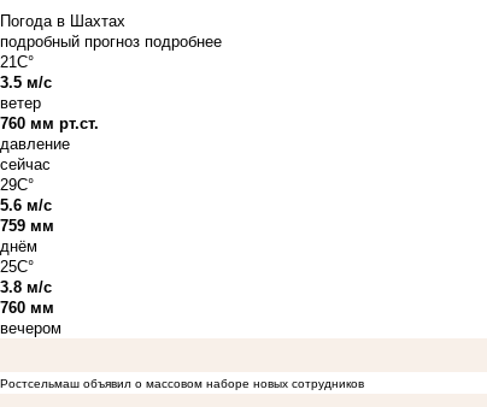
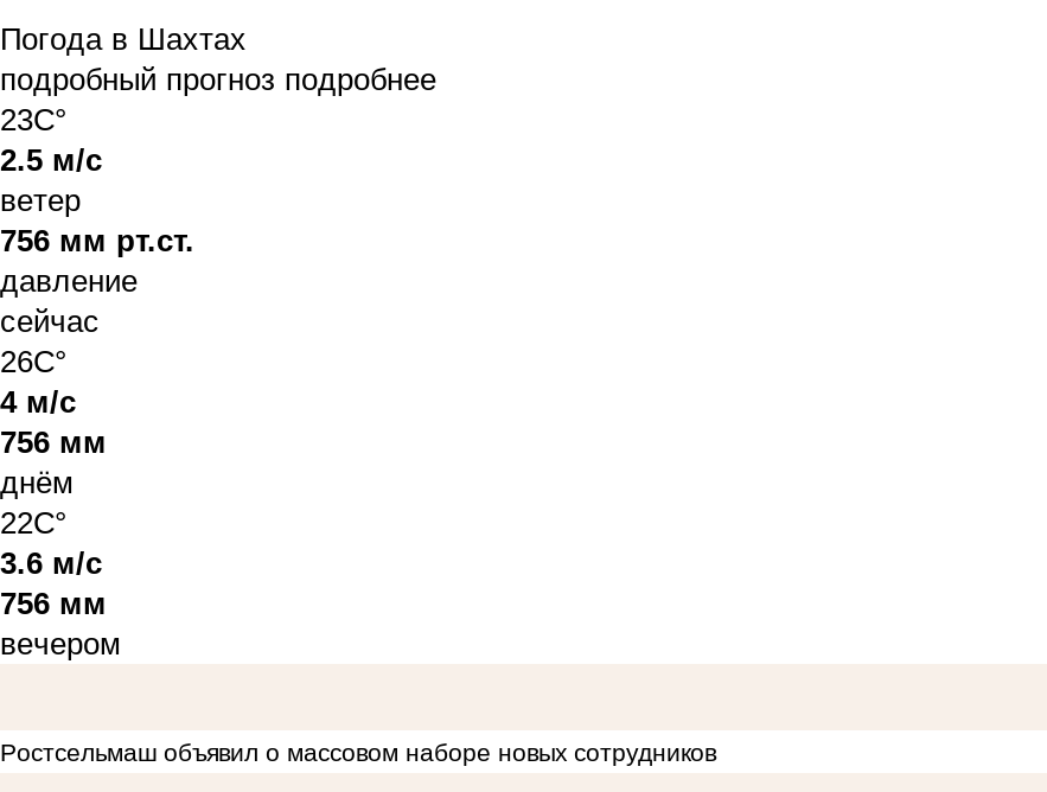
- 21C°
- 3.5 м/с
+ 23C°
+ 2.5 м/с

- 760 мм рт.ст.
+ 756 мм рт.ст.

- 29C°
- 5.6 м/с
- 759 мм
+ 26C°
+ 4 м/с
+ 756 мм

- 25C°
- 3.8 м/с
- 760 мм
+ 22C°
+ 3.6 м/с
+ 756 мм
